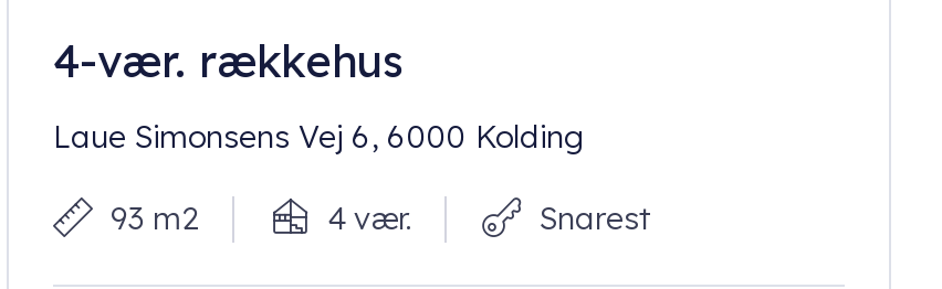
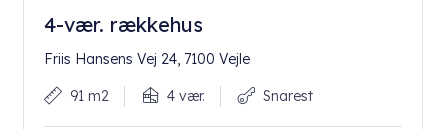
- Laue Simonsens Vej 6, 6000 Kolding
+ Friis Hansens Vej 24, 7100 Vejle

- 93 m2
+ 91 m2
